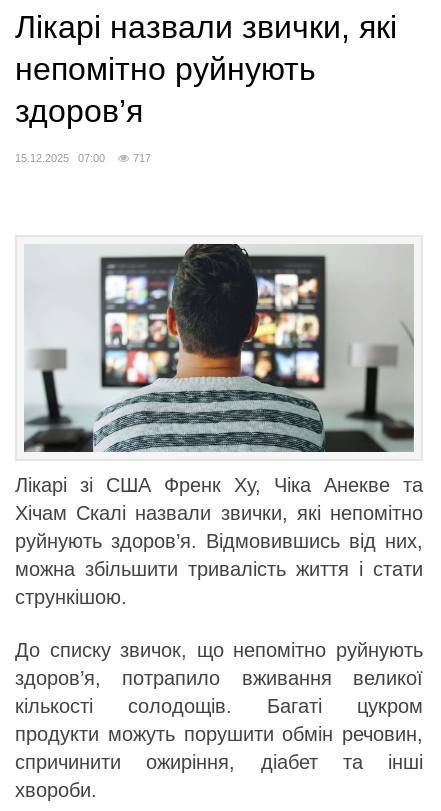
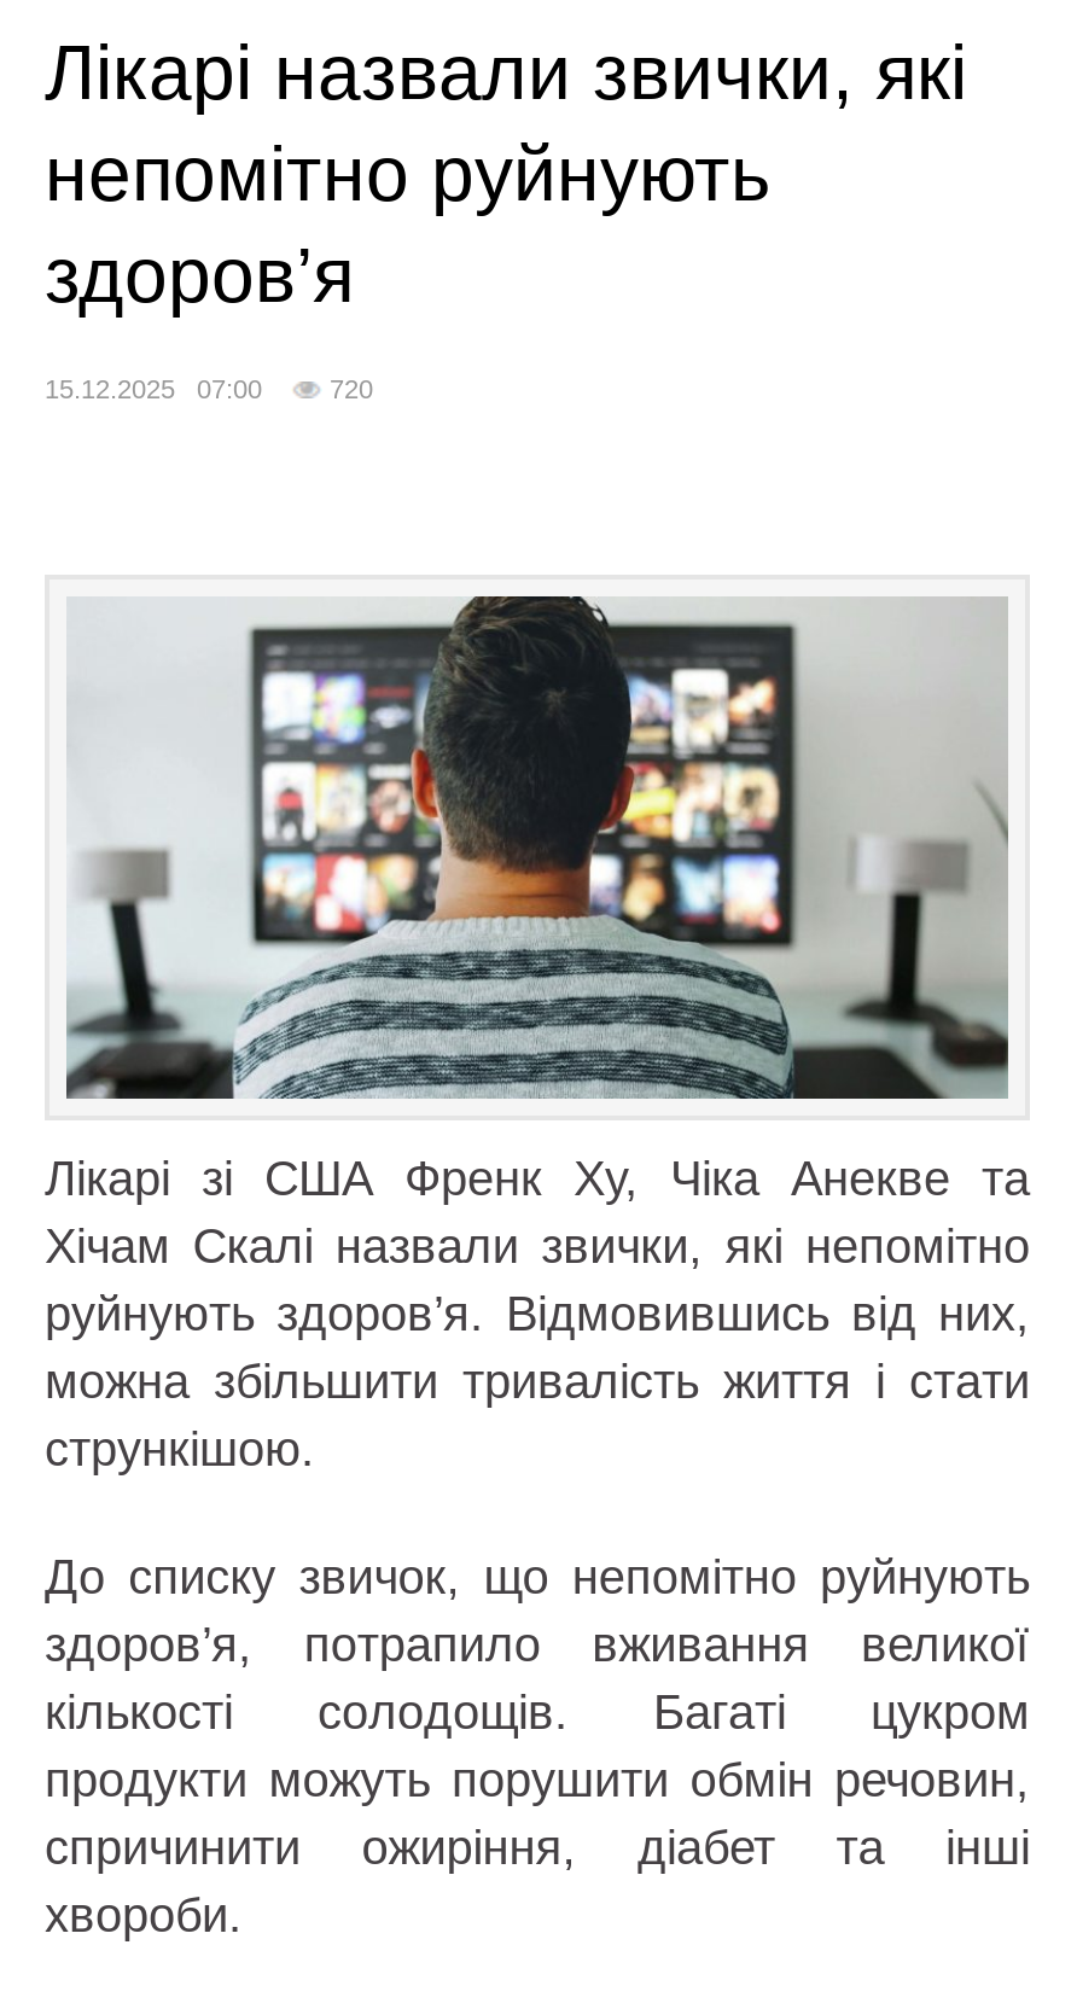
- 15.12.2025 07:00 717
+ 15.12.2025 07:00 720
